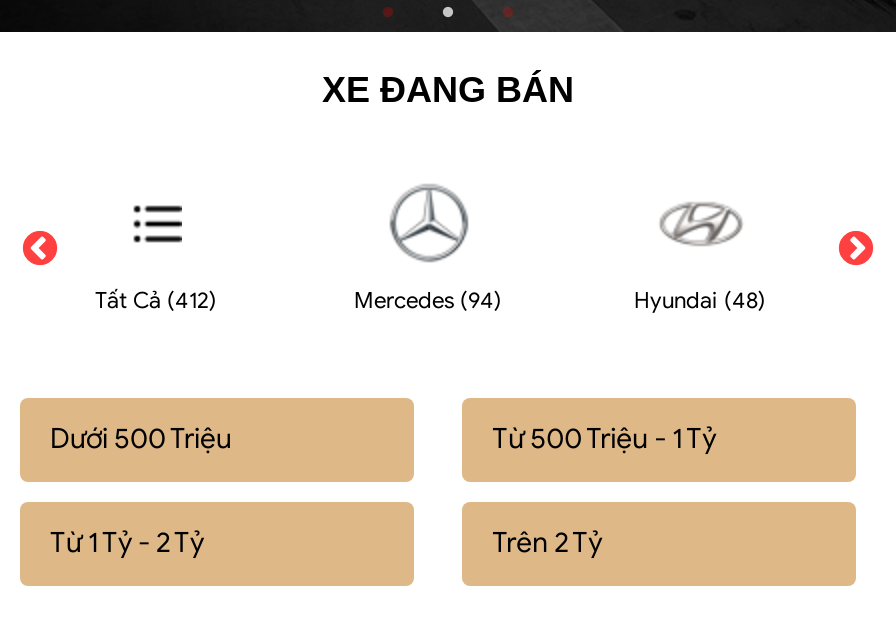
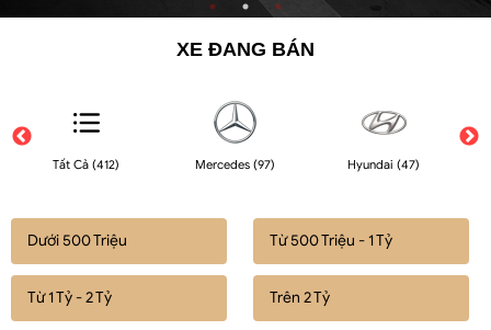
- Mercedes (94)
+ Mercedes (97)

- Hyundai (48)
+ Hyundai (47)
